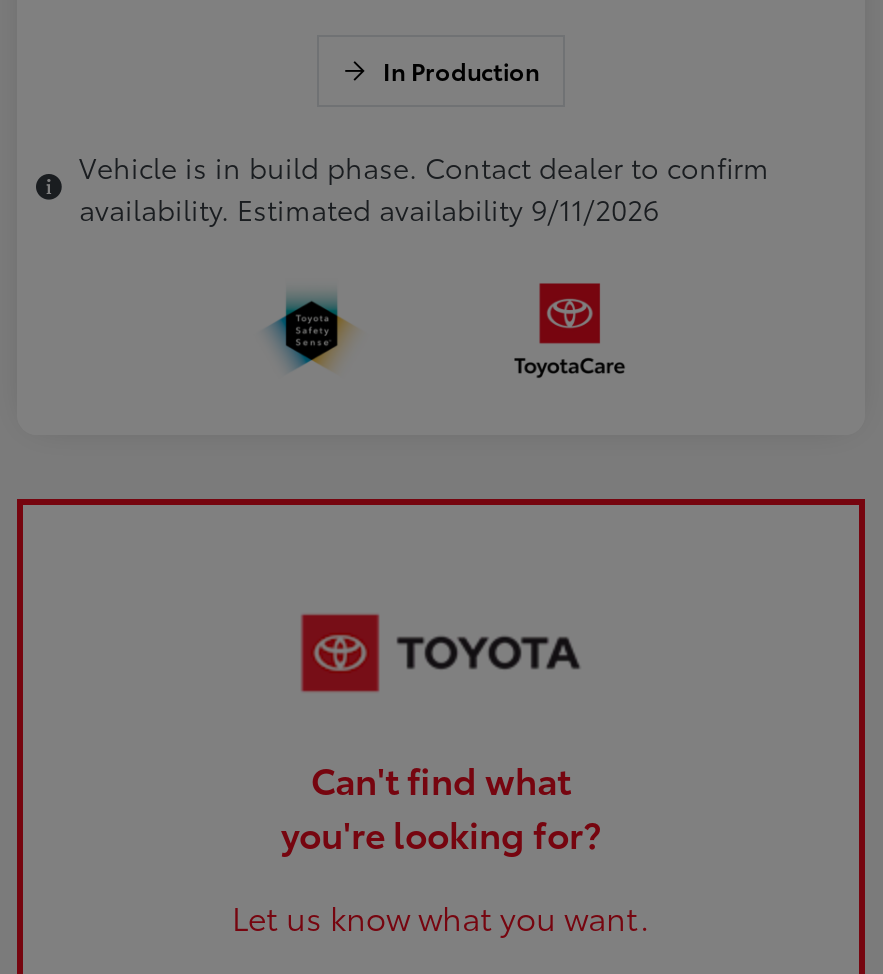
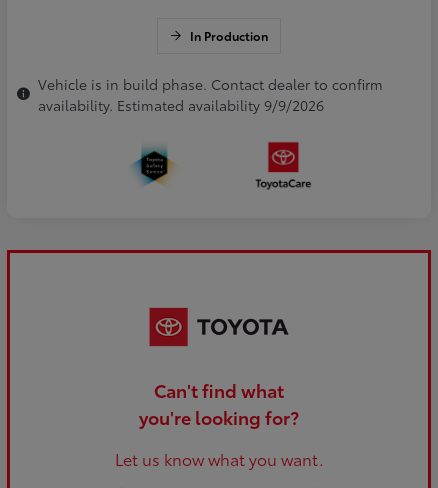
- availability. Estimated availability 9/11/2026
+ availability. Estimated availability 9/9/2026
